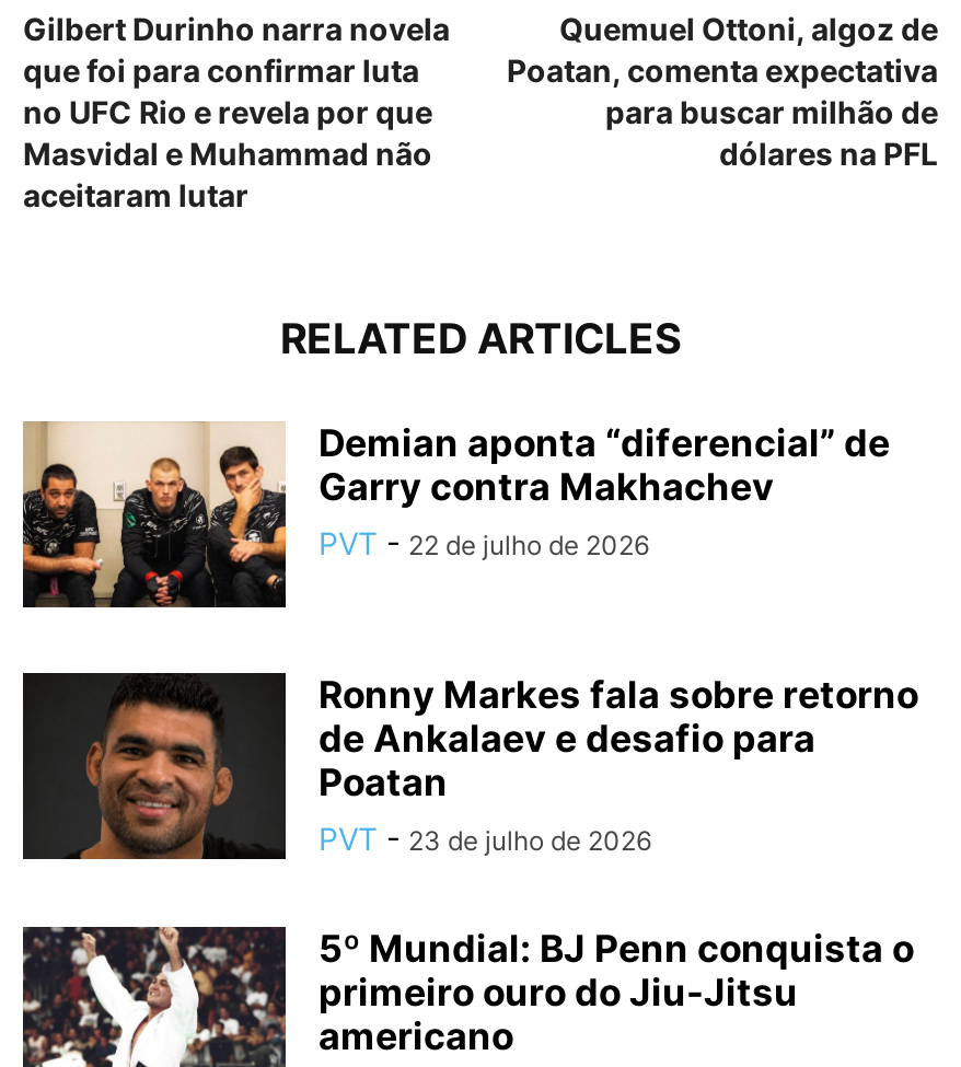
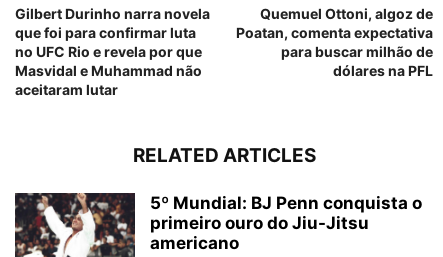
- [image]
- Demian aponta “diferencial” de
- Garry contra Makhachev
- PVT - 22 de julho de 2026

- [image]
- Ronny Markes fala sobre retorno
- de Ankalaev e desafio para
- Poatan
- PVT - 23 de julho de 2026
